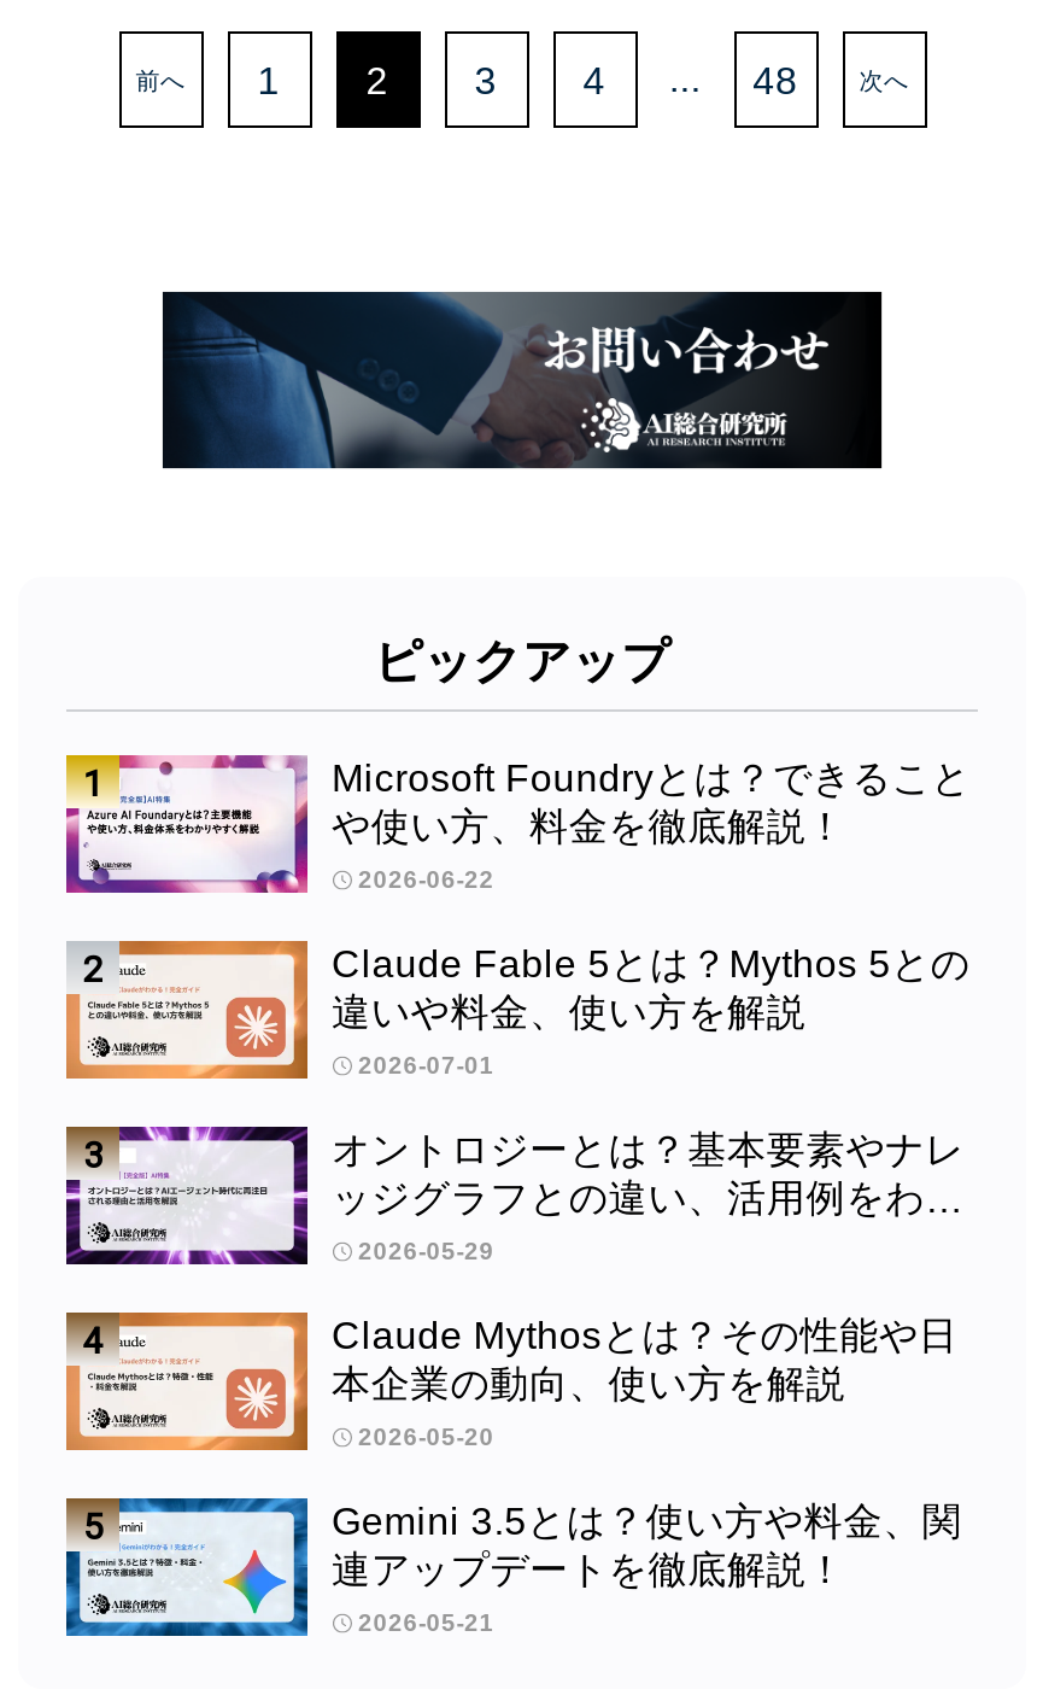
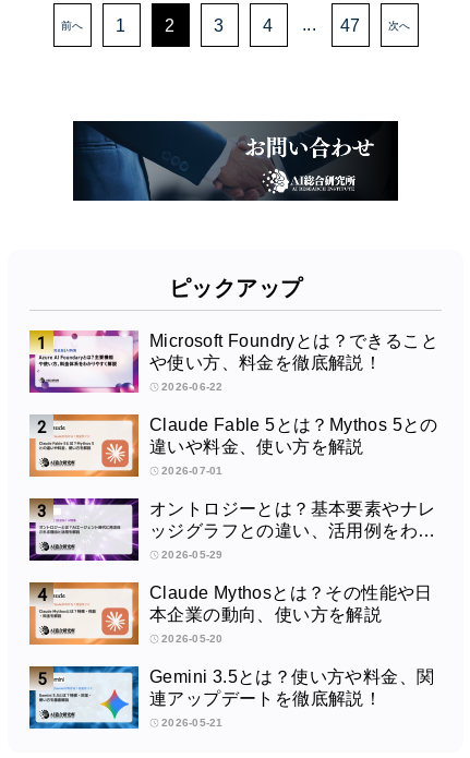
- 48
+ 47
